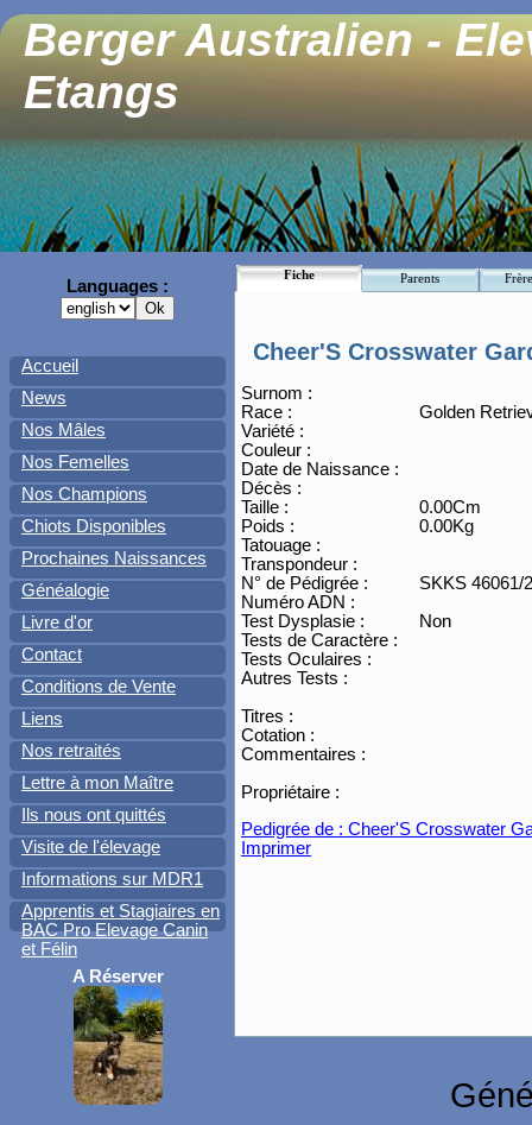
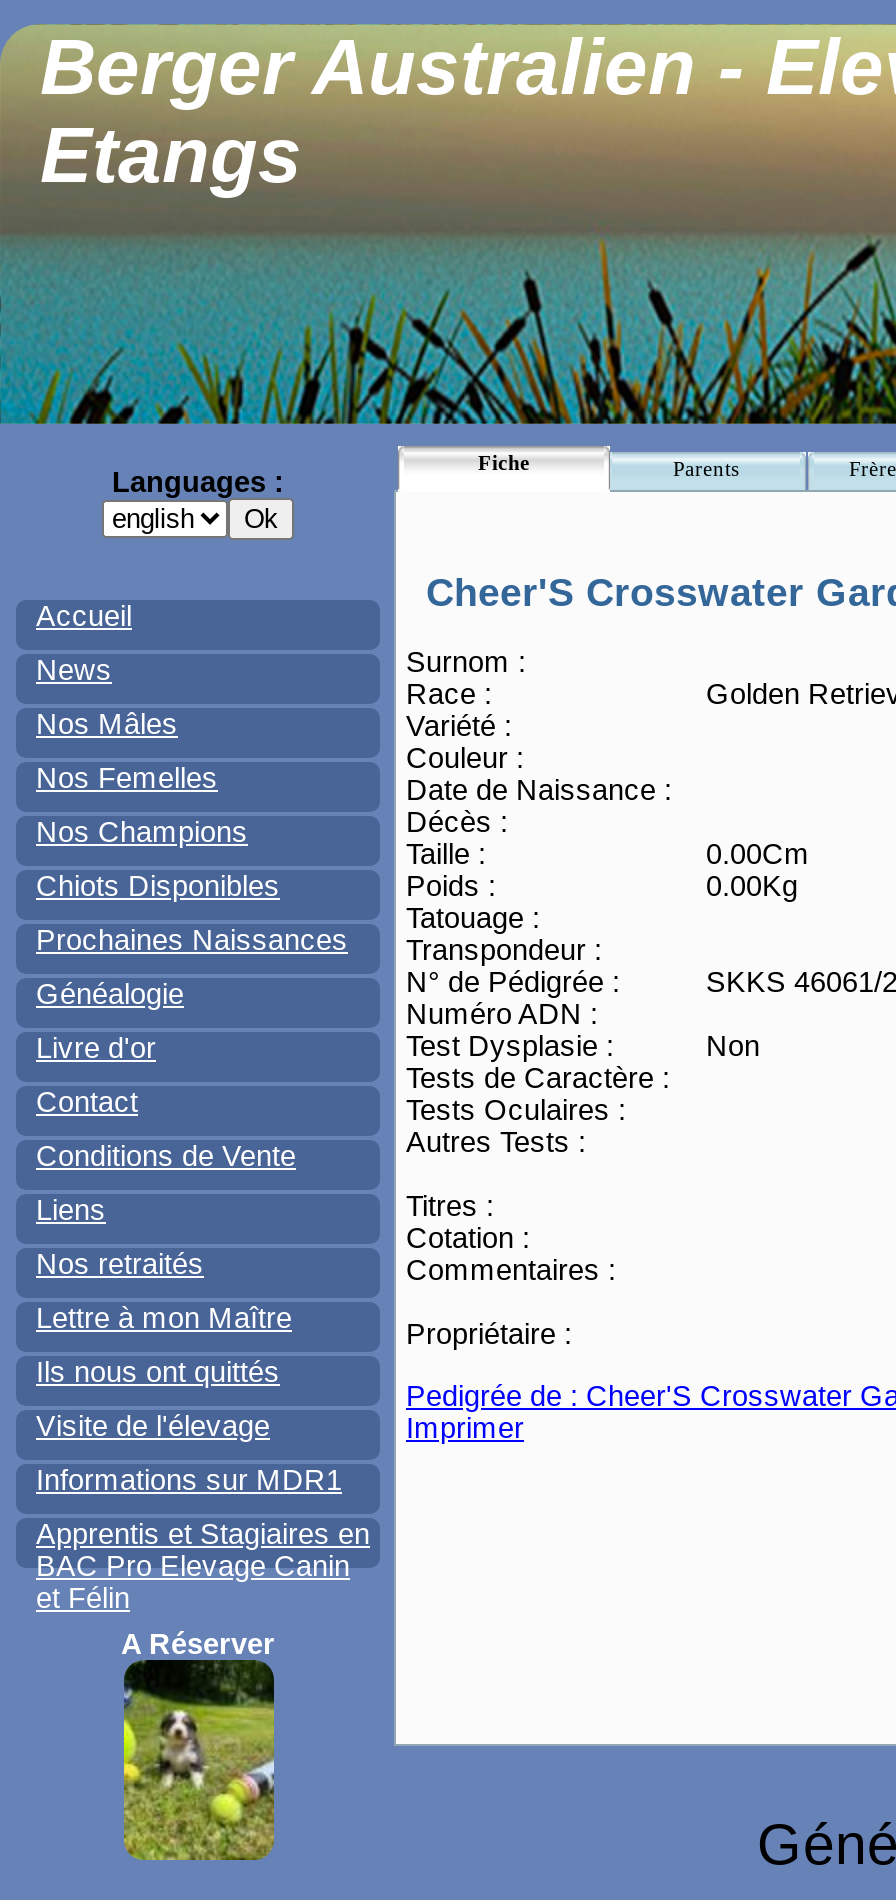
- [image]
+ [image]
